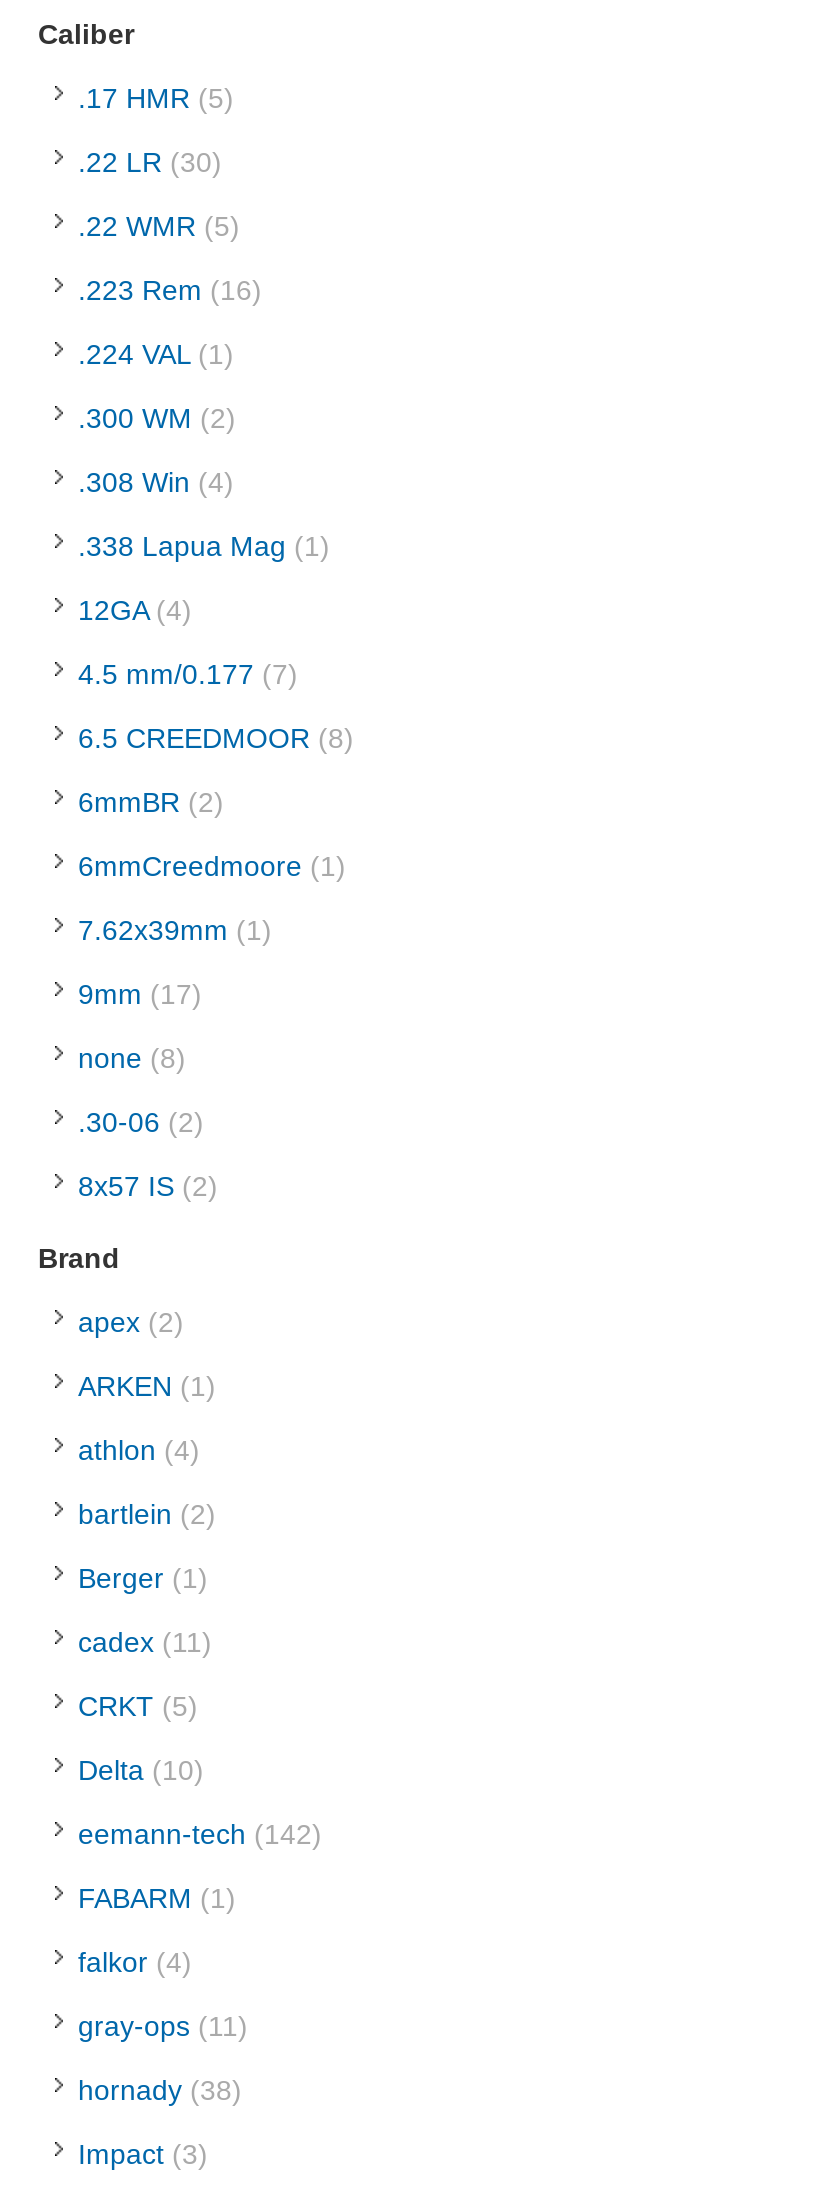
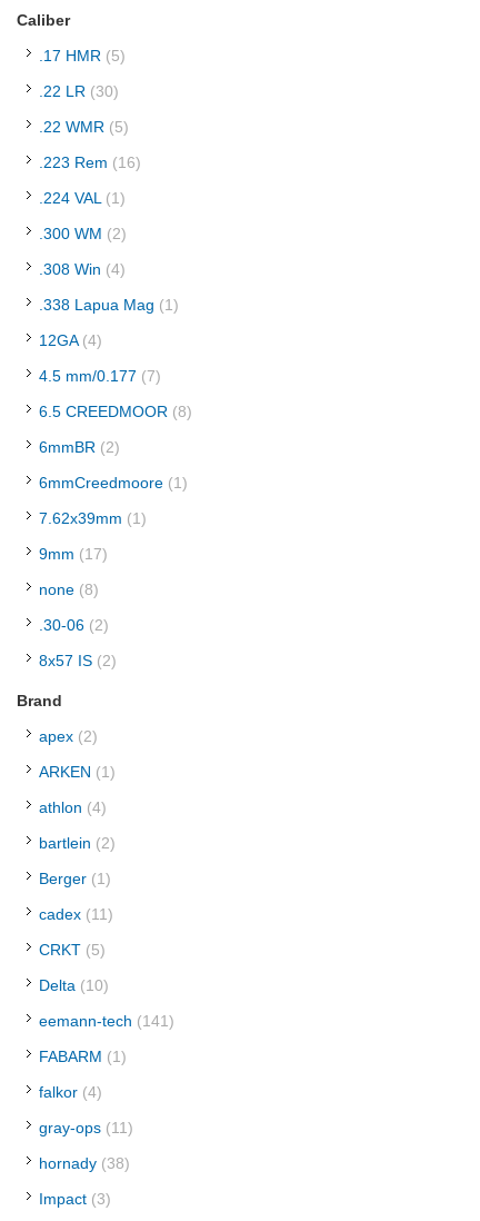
- eemann-tech (142)
+ eemann-tech (141)
